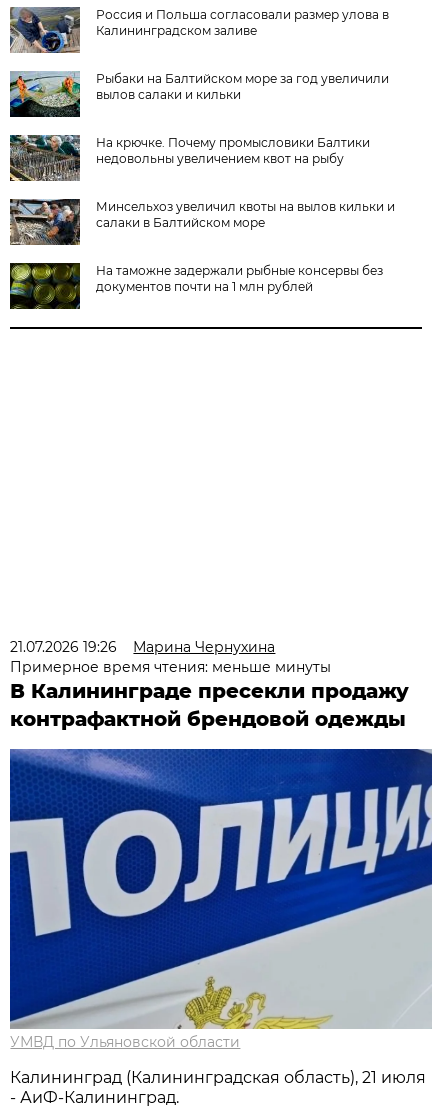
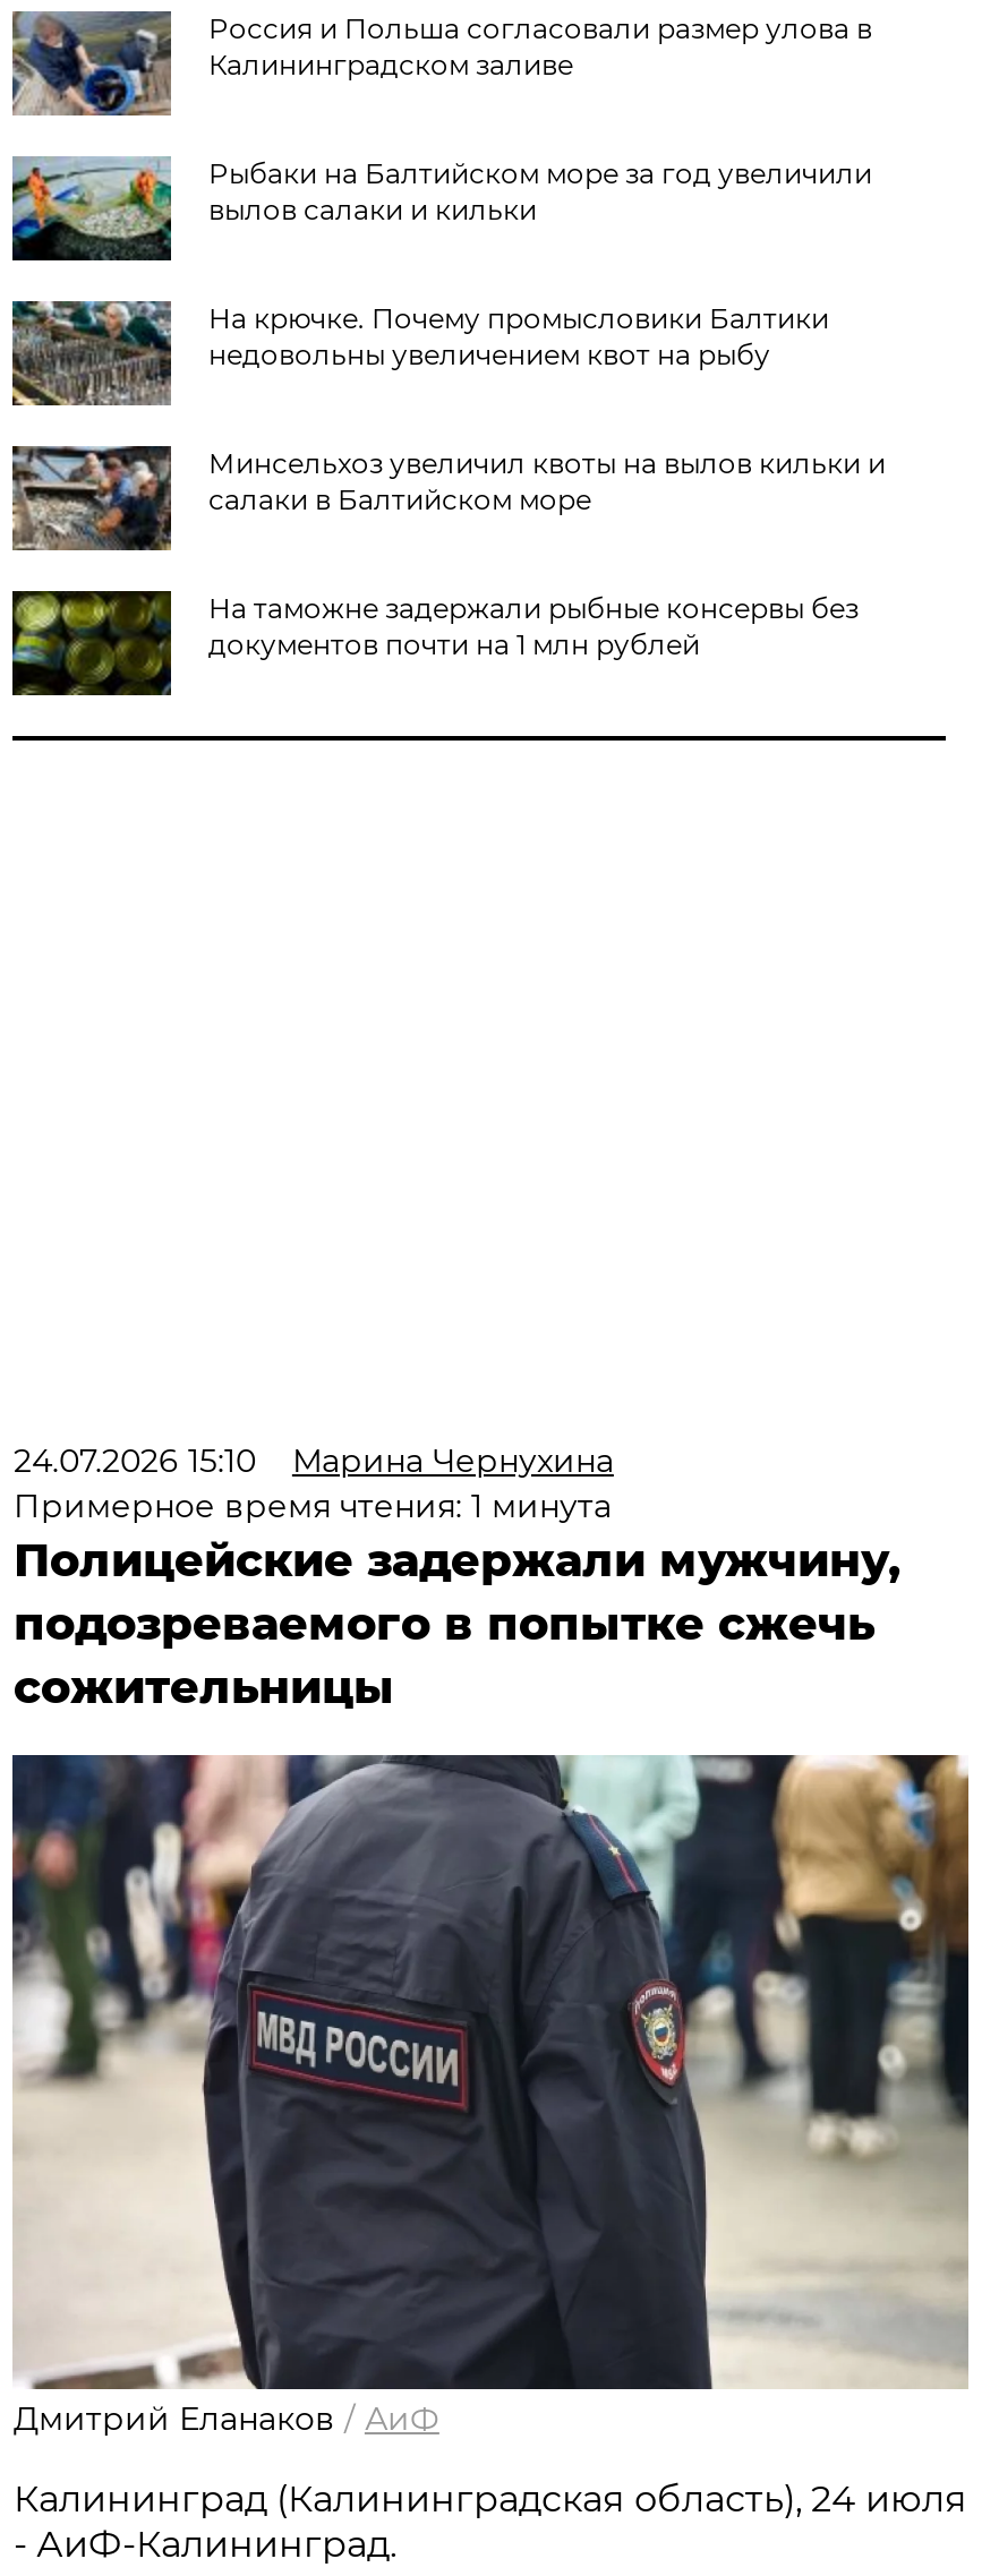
- 21.07.2026 19:26 Марина Чернухина
+ 24.07.2026 15:10 Марина Чернухина

- Примерное время чтения: меньше минуты
- В Калининграде пресекли продажу
- контрафактной брендовой одежды
+ Примерное время чтения: 1 минута
+ Полицейские задержали мужчину,
+ подозреваемого в попытке сжечь
+ сожительницы

- [image]
- УМВД по Ульяновской области
+ [image]
+ Дмитрий Еланаков / АиФ

- Калининград (Калининградская область), 21 июля
+ Калининград (Калининградская область), 24 июля
